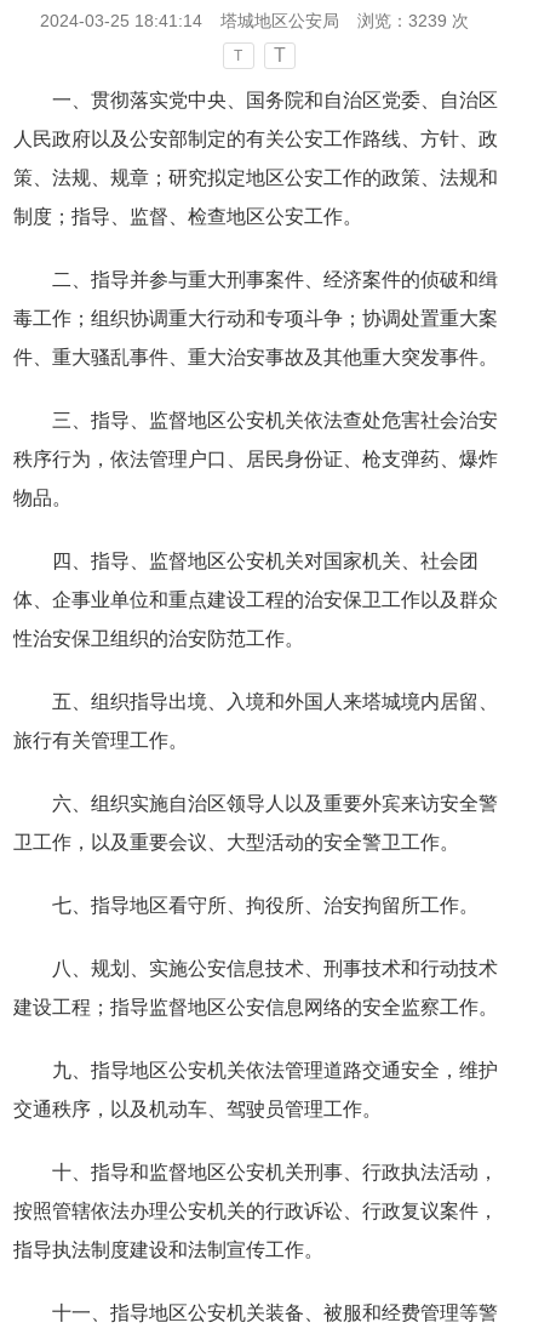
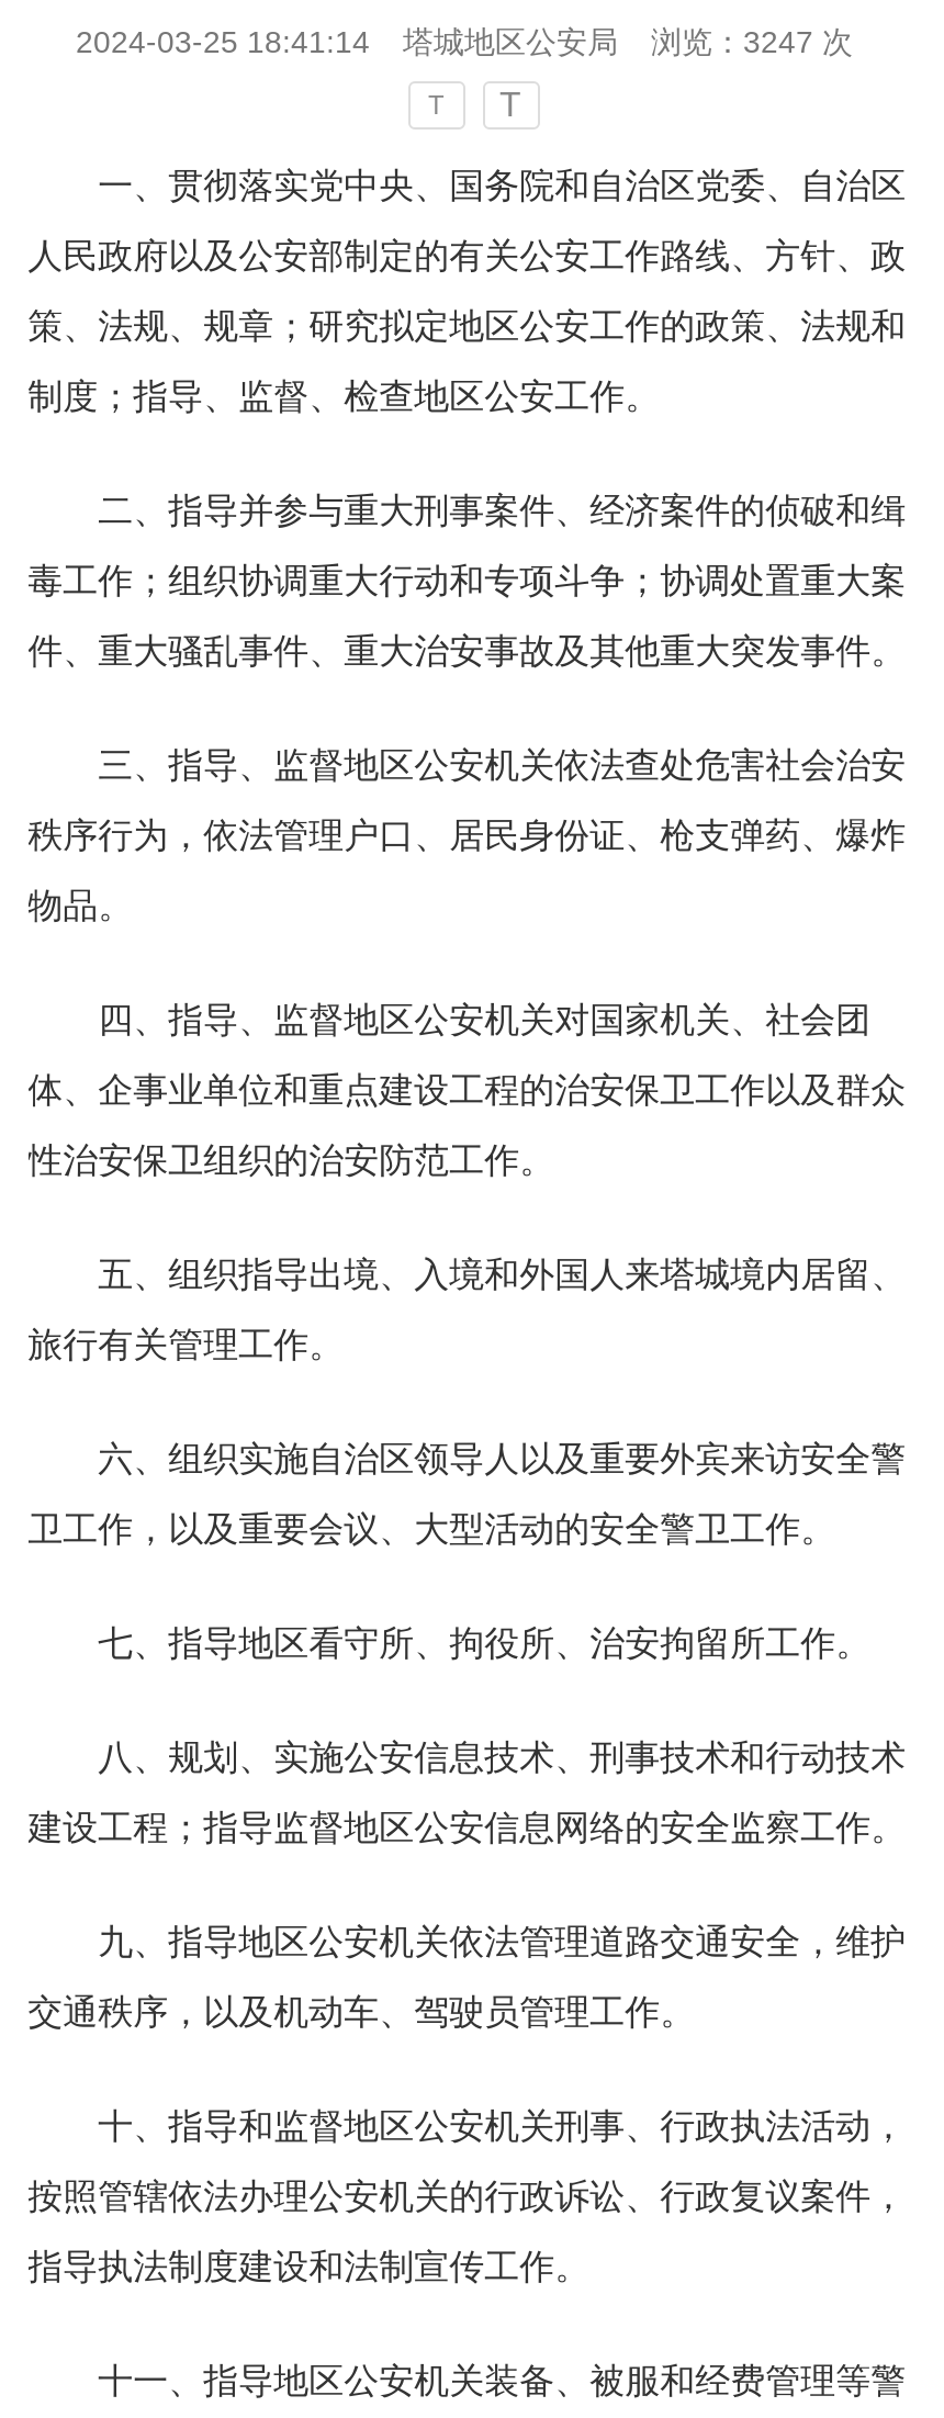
- 2024-03-25 18:41:14 塔城地区公安局 浏览：3239次
+ 2024-03-25 18:41:14 塔城地区公安局 浏览：3247次
